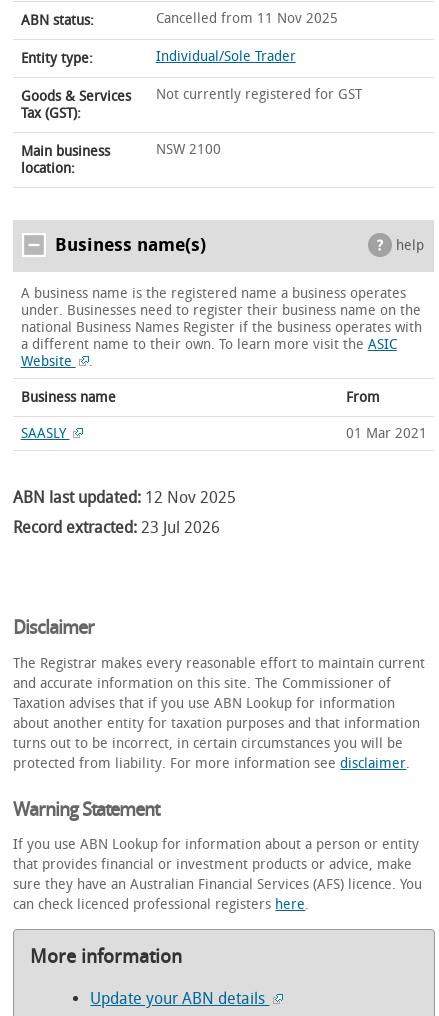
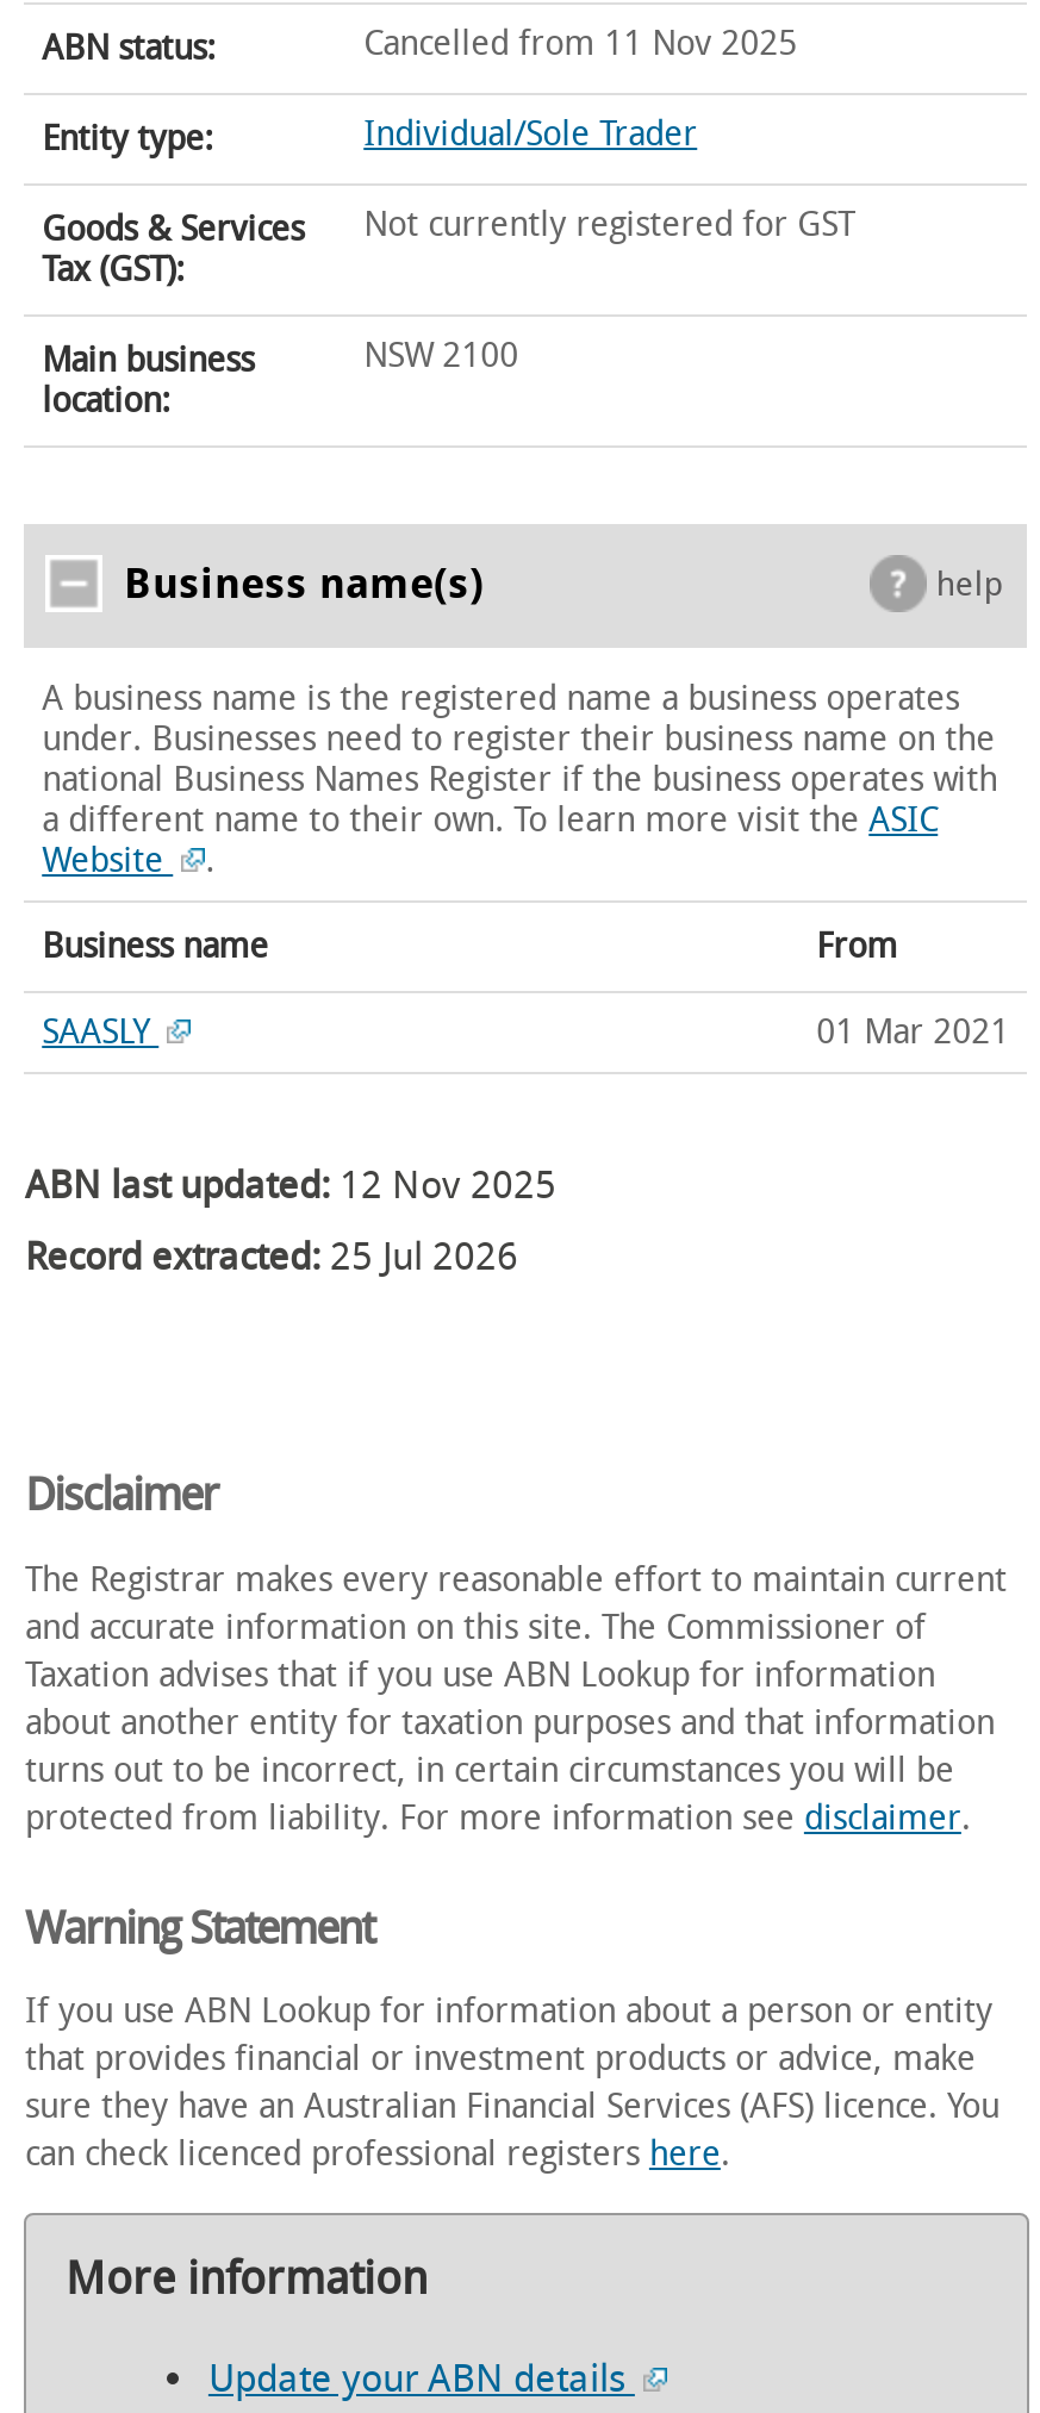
- Record extracted: 23 Jul 2026
+ Record extracted: 25 Jul 2026
